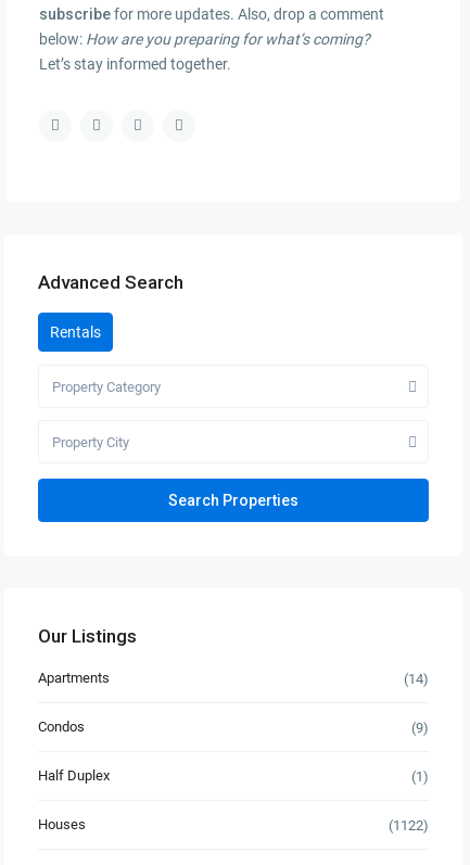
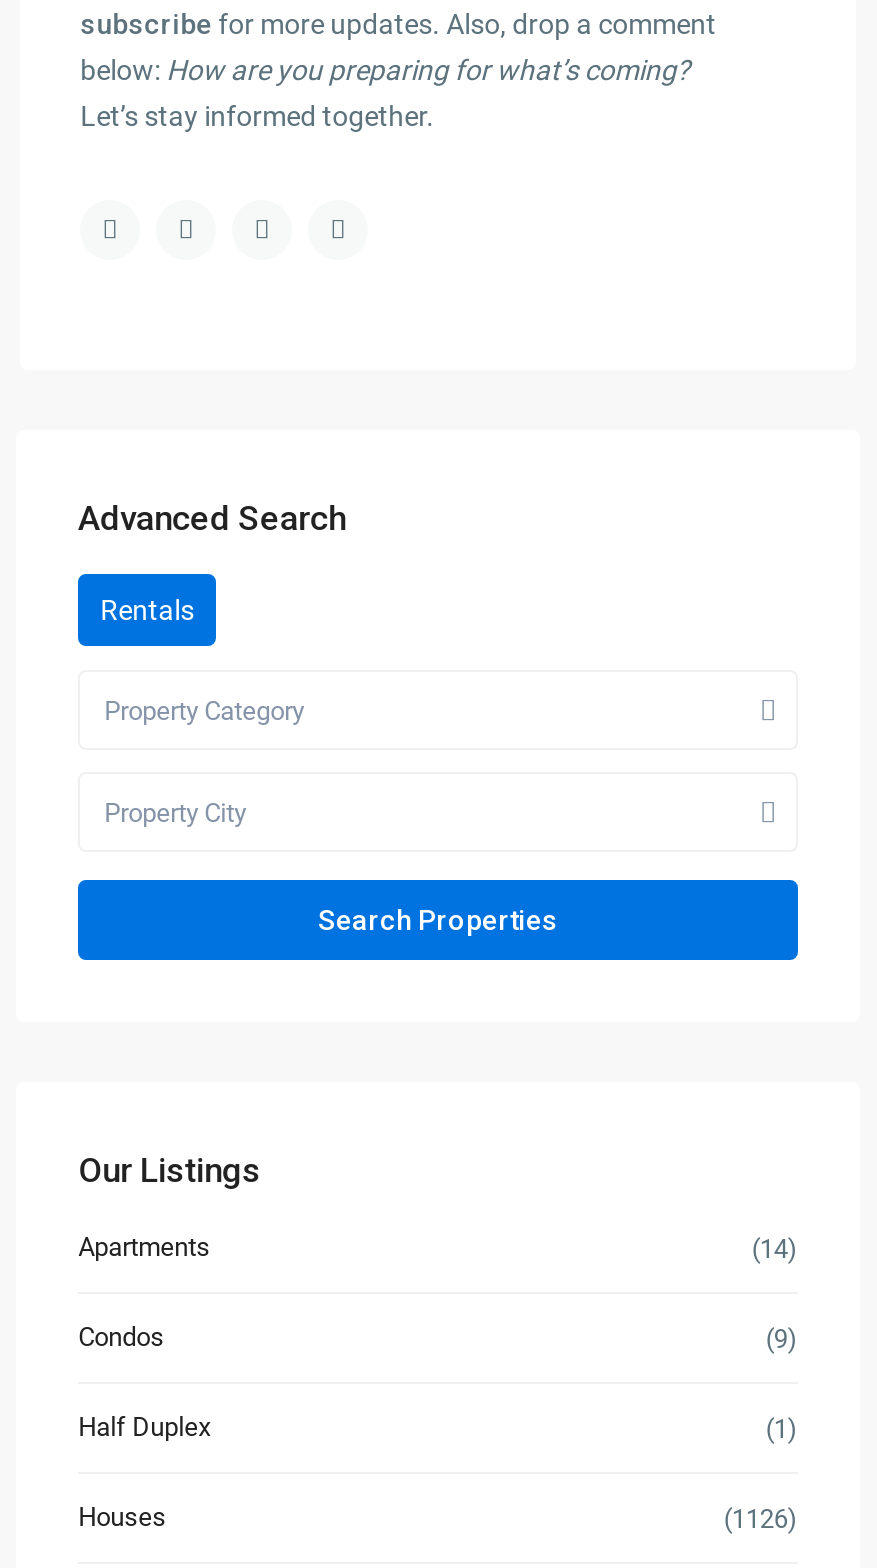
- (1122)
+ (1126)
